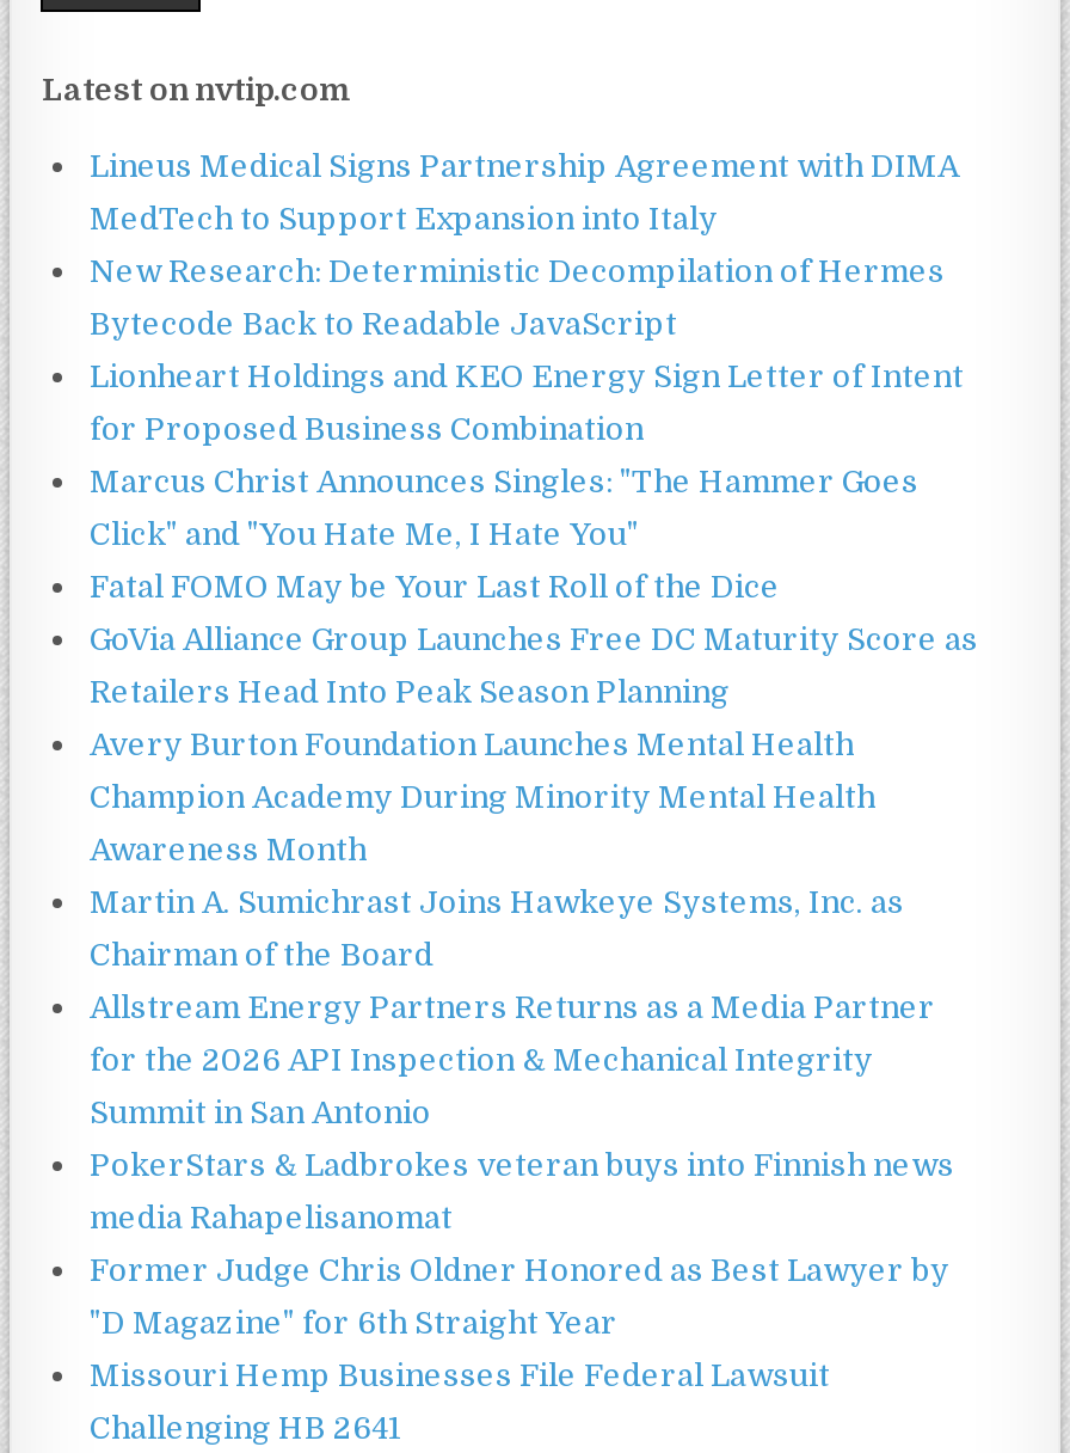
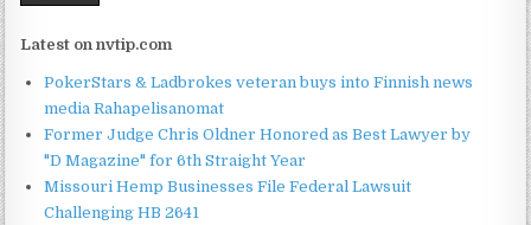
- Lineus Medical Signs Partnership Agreement with DIMA
- MedTech to Support Expansion into Italy
- New Research: Deterministic Decompilation of Hermes
- Bytecode Back to Readable JavaScript
- Lionheart Holdings and KEO Energy Sign Letter of Intent
- for Proposed Business Combination
- Marcus Christ Announces Singles: "The Hammer Goes
- Click" and "You Hate Me, I Hate You"
- Fatal FOMO May be Your Last Roll of the Dice
- GoVia Alliance Group Launches Free DC Maturity Score as
- Retailers Head Into Peak Season Planning
- Avery Burton Foundation Launches Mental Health
- Champion Academy During Minority Mental Health
- Awareness Month
- Martin A. Sumichrast Joins Hawkeye Systems, Inc. as
- Chairman of the Board
- Allstream Energy Partners Returns as a Media Partner
- for the 2026 API Inspection & Mechanical Integrity
- Summit in San Antonio
